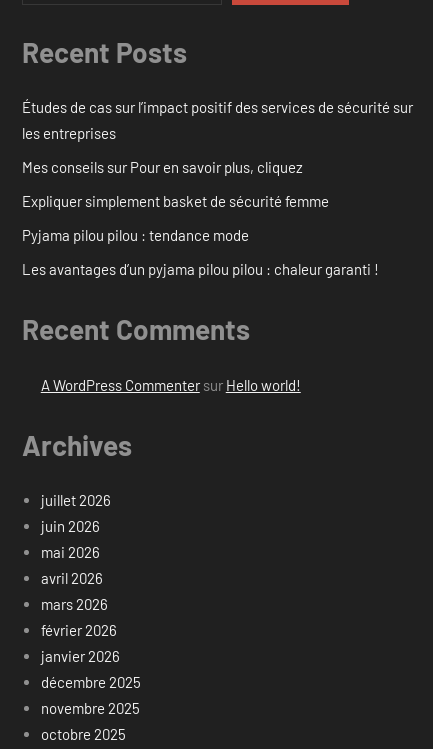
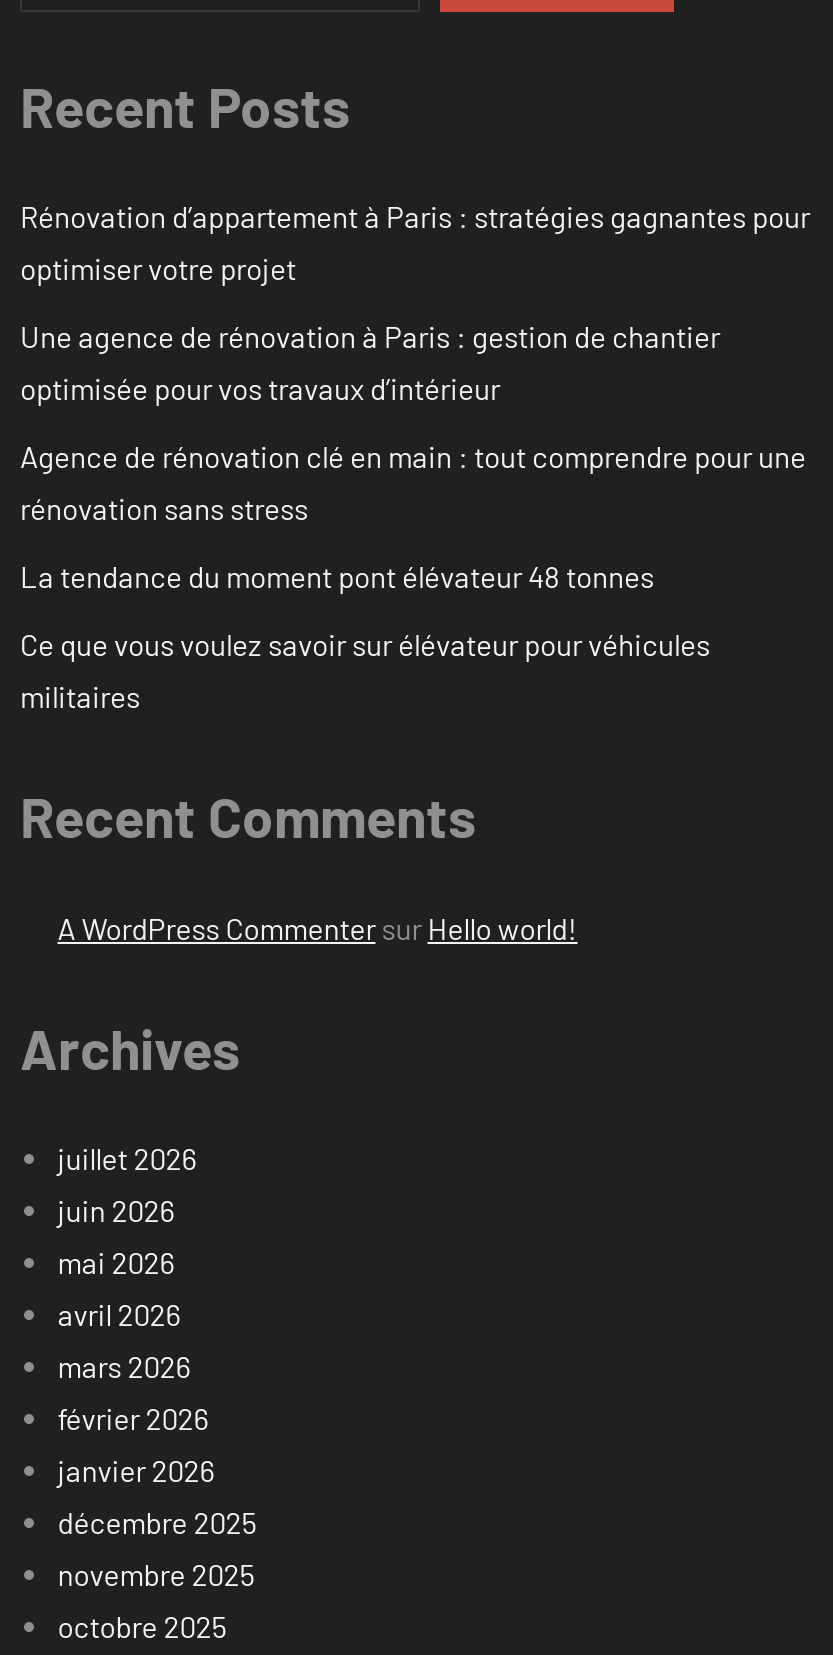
- Études de cas sur l’impact positif des services de sécurité sur
- les entreprises
+ Rénovation d’appartement à Paris : stratégies gagnantes pour
+ optimiser votre projet

- Mes conseils sur Pour en savoir plus, cliquez
+ Une agence de rénovation à Paris : gestion de chantier
+ optimisée pour vos travaux d’intérieur

- Expliquer simplement basket de sécurité femme
+ Agence de rénovation clé en main : tout comprendre pour une
+ rénovation sans stress

- Pyjama pilou pilou : tendance mode
+ La tendance du moment pont élévateur 48 tonnes

- Les avantages d’un pyjama pilou pilou : chaleur garanti !
+ Ce que vous voulez savoir sur élévateur pour véhicules
+ militaires
